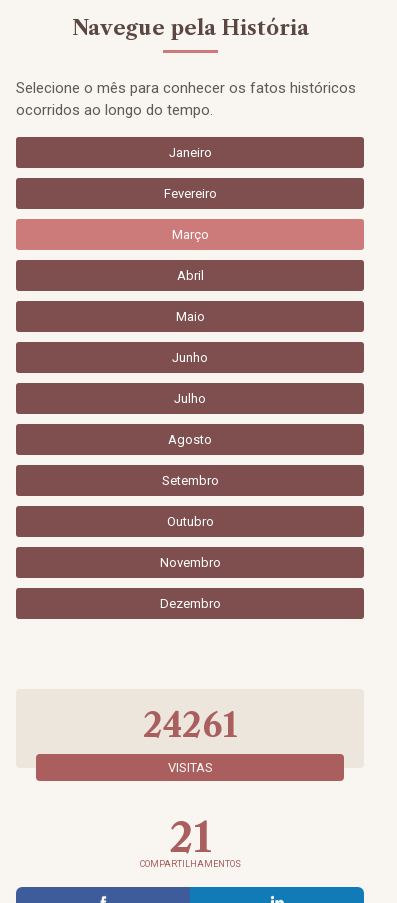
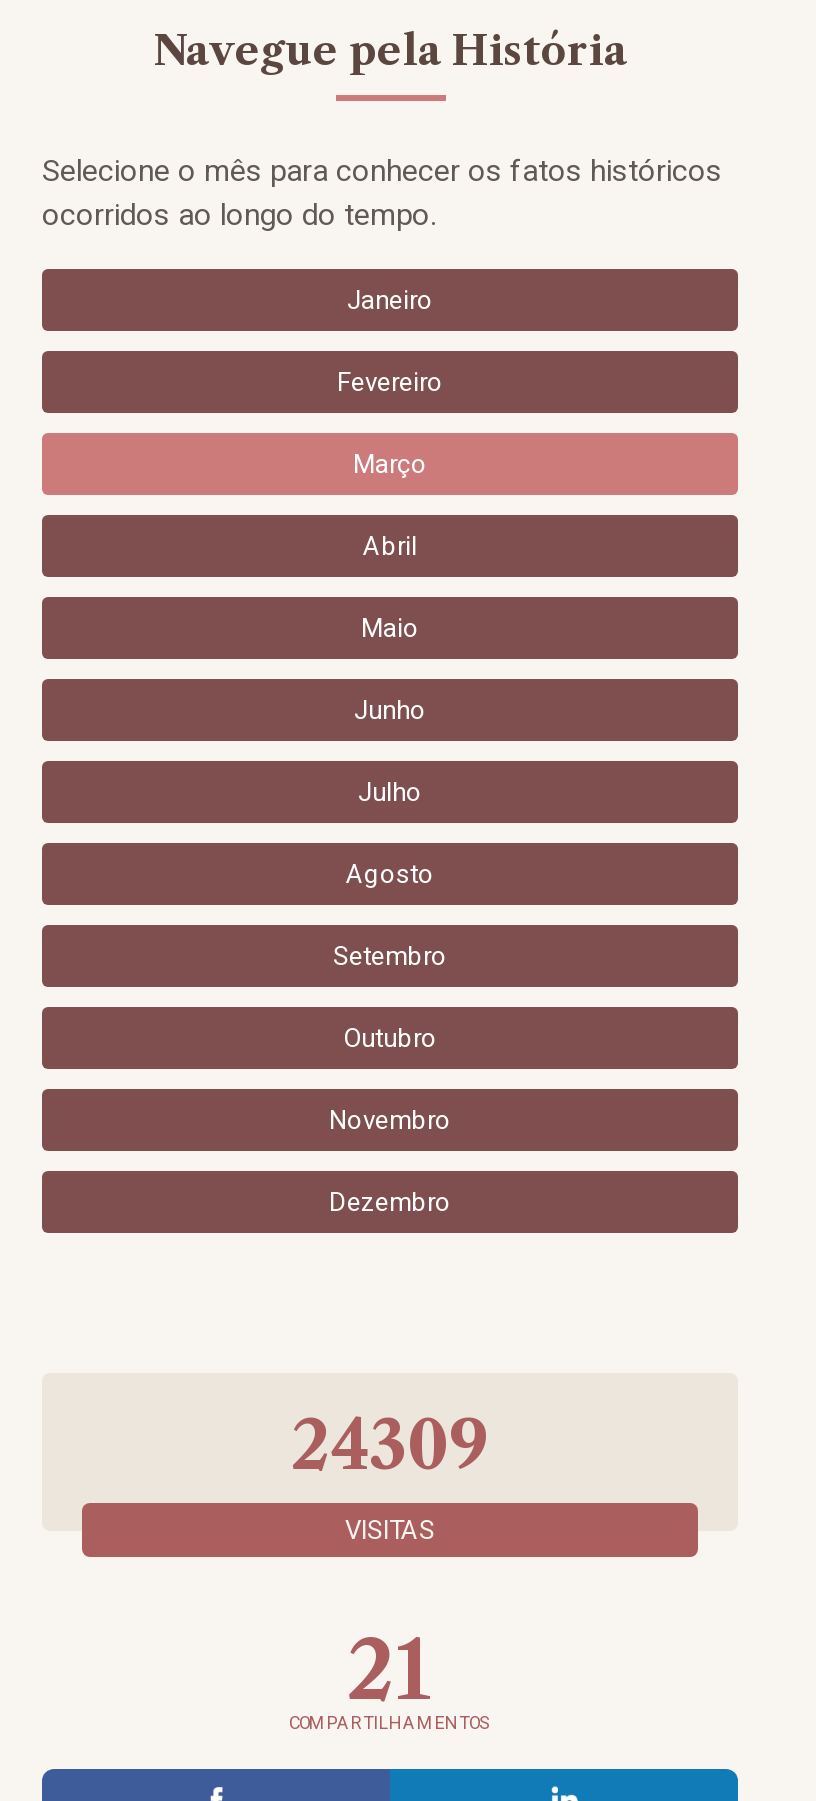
- 24261
+ 24309
